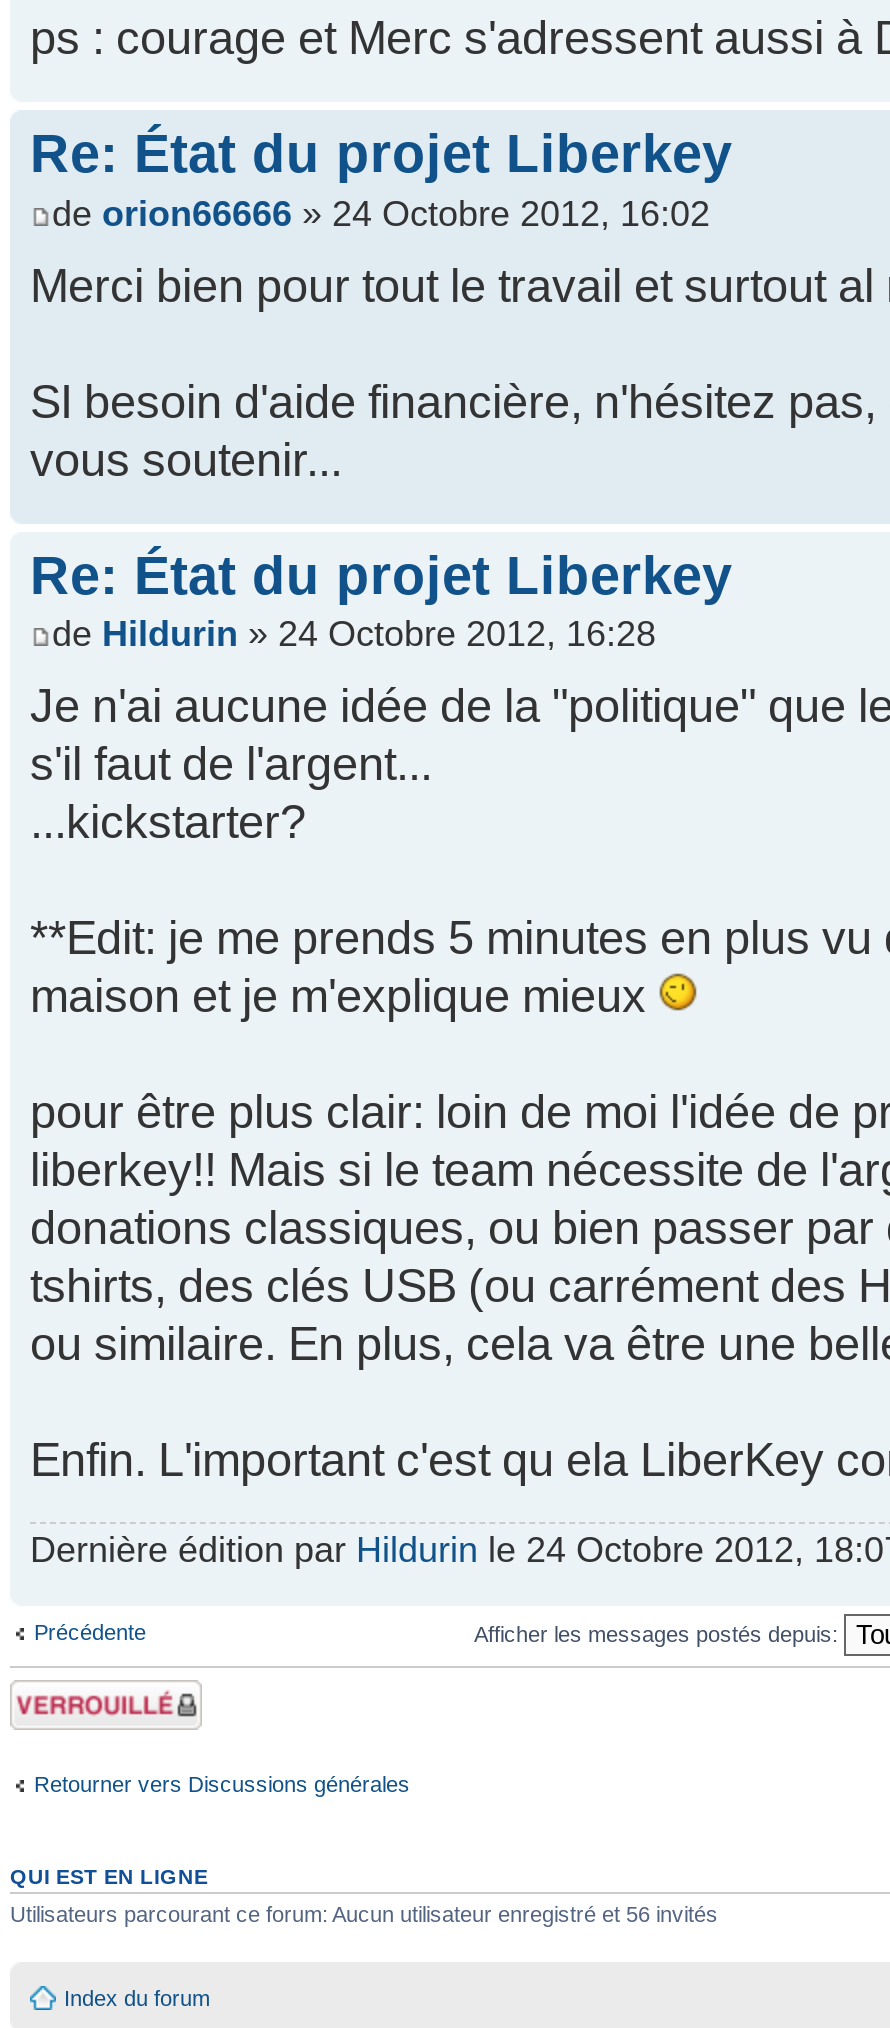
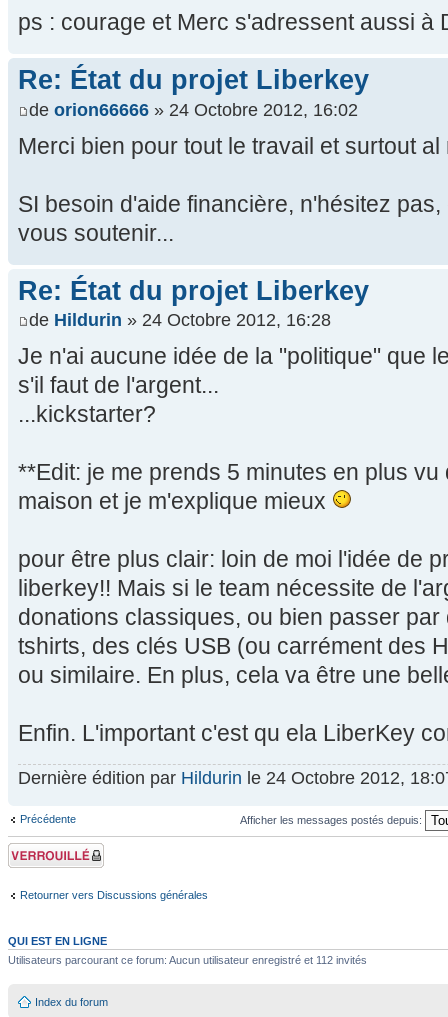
- Utilisateurs parcourant ce forum: Aucun utilisateur enregistré et 56 invités
+ Utilisateurs parcourant ce forum: Aucun utilisateur enregistré et 112 invités
